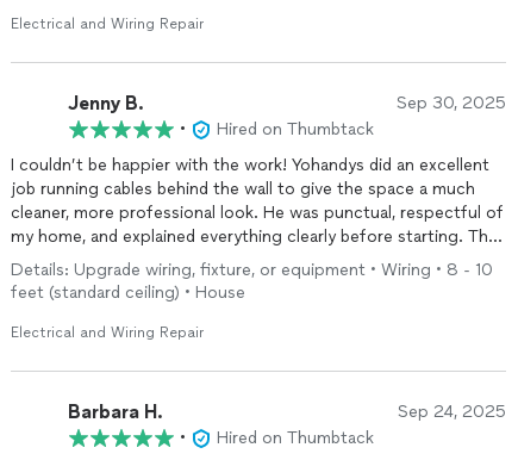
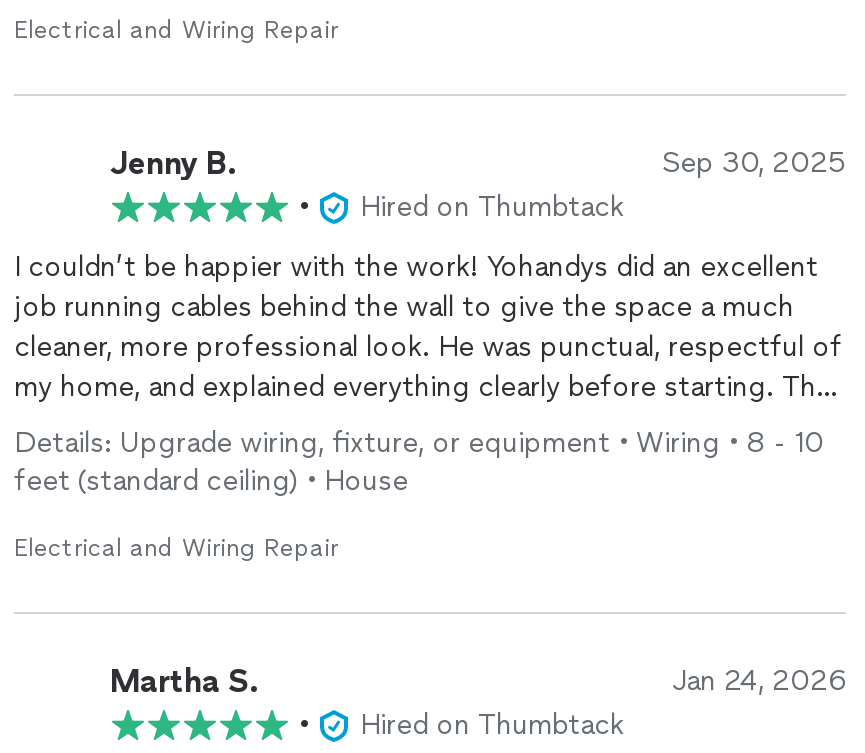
- Barbara H.
- Sep 24, 2025
+ Martha S.
+ Jan 24, 2026
